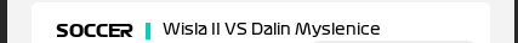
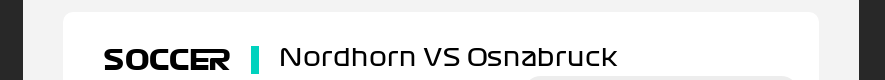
- Wisla II VS Dalin Myslenice
+ Nordhorn VS Osnabruck
